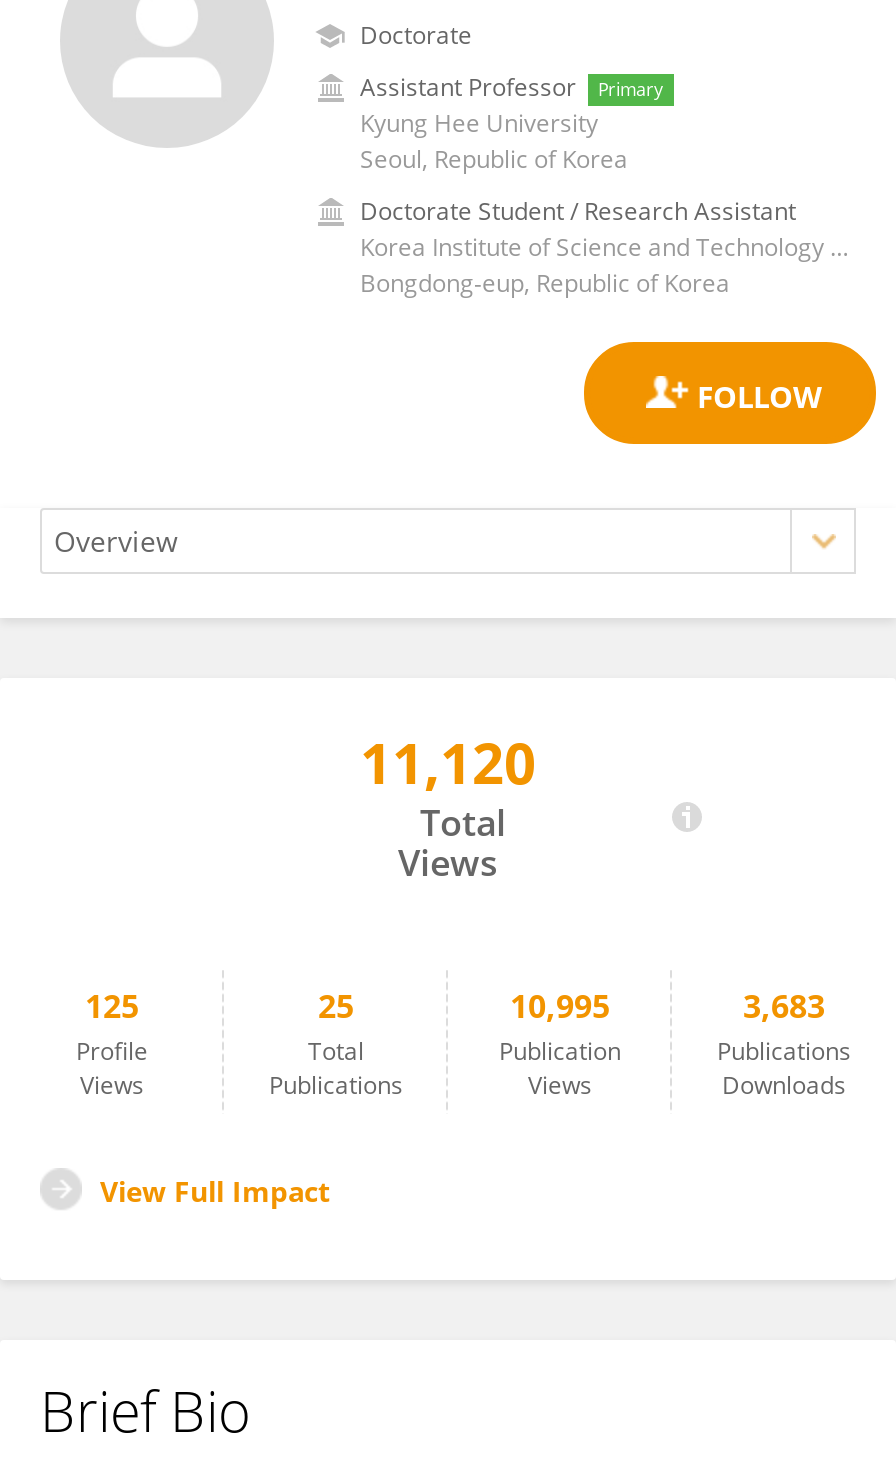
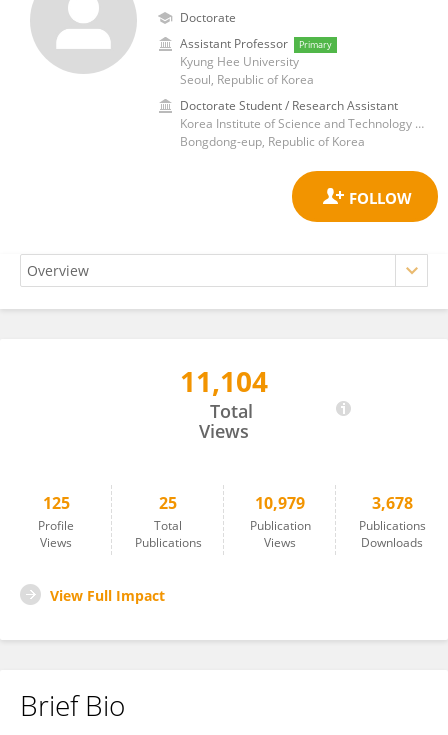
- 11,120
+ 11,104

- 10,995
+ 10,979

- 3,683
+ 3,678
